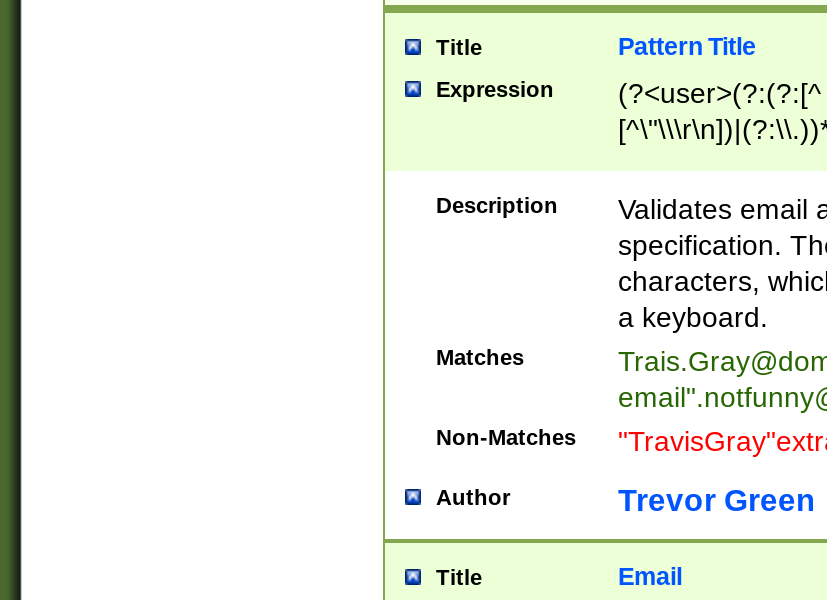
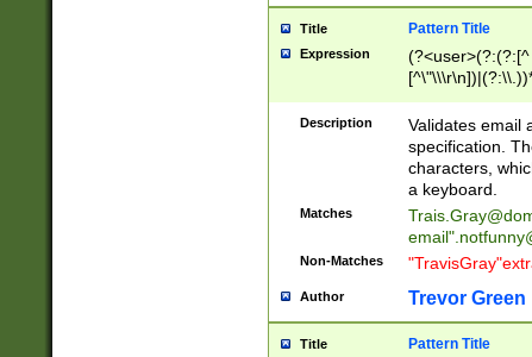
- Email
+ Pattern Title
